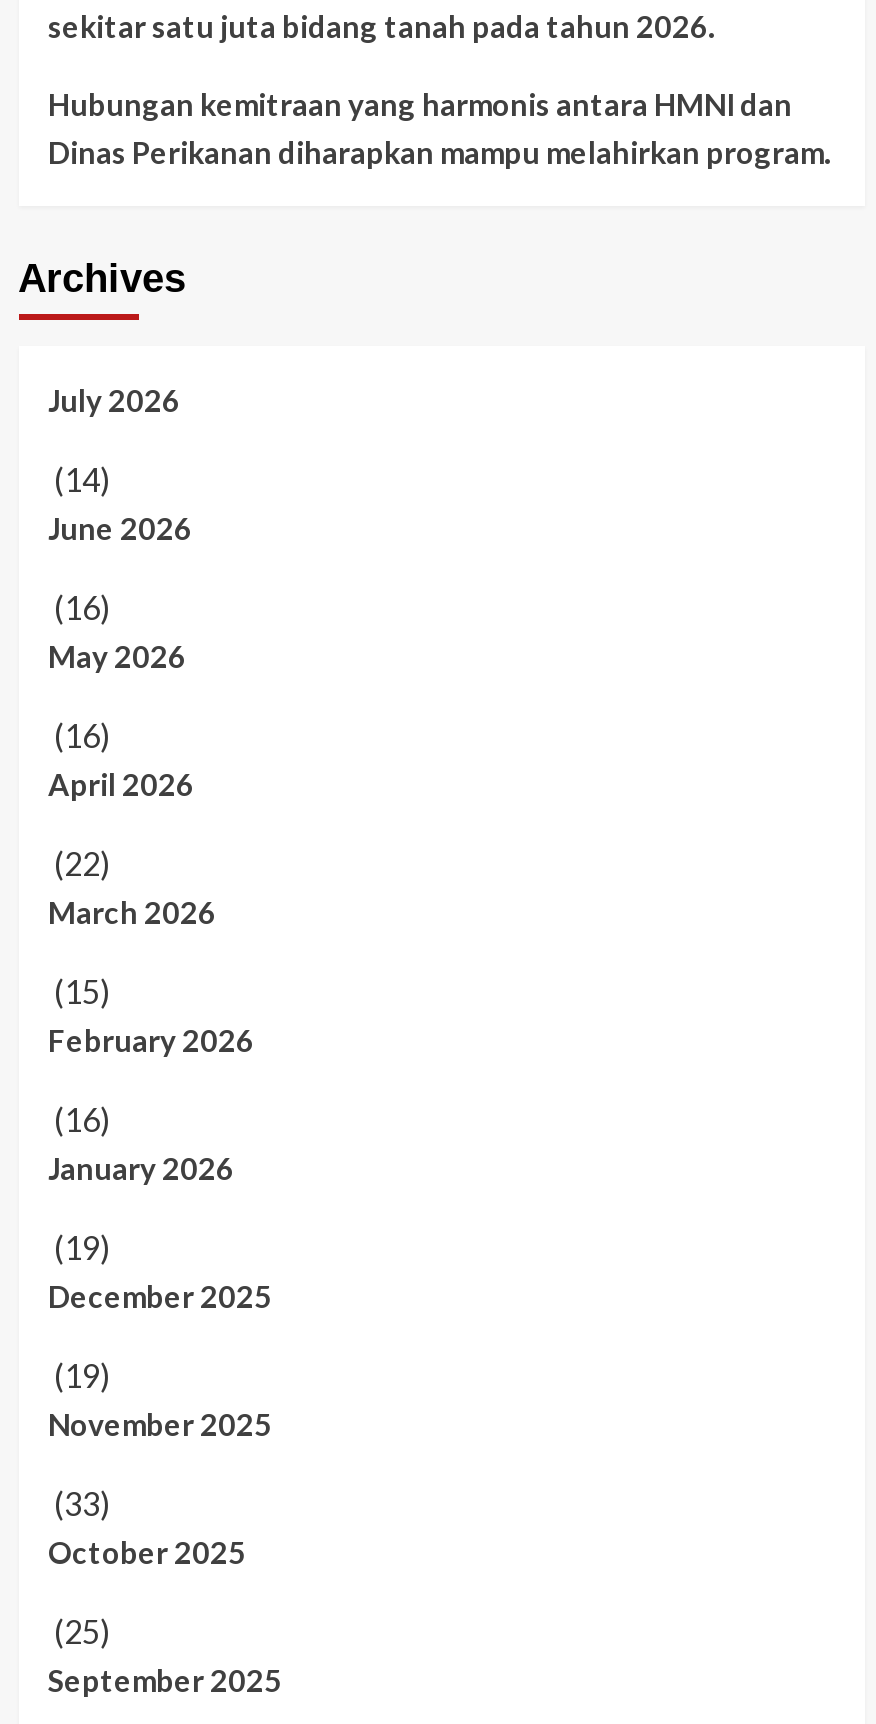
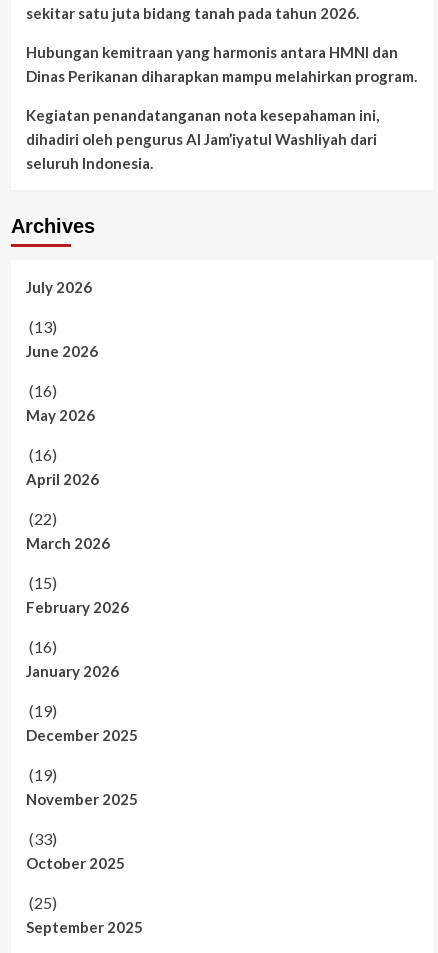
+ Kegiatan penandatanganan nota kesepahaman ini,
+ dihadiri oleh pengurus Al Jam’iyatul Washliyah dari
+ seluruh Indonesia.

- (14)
+ (13)
